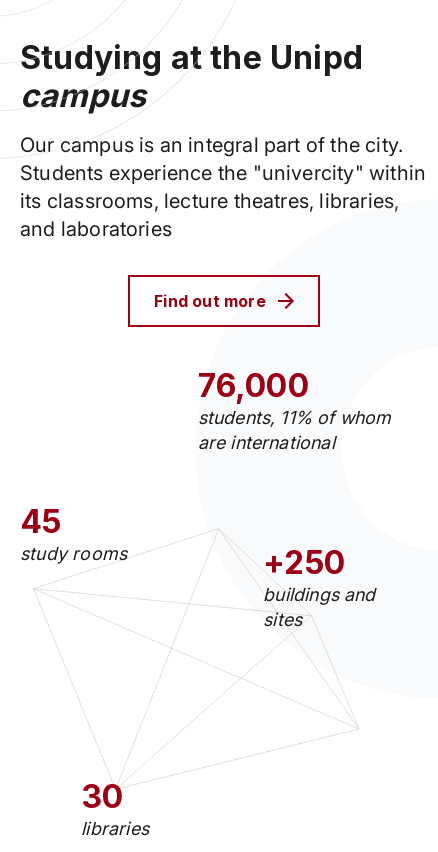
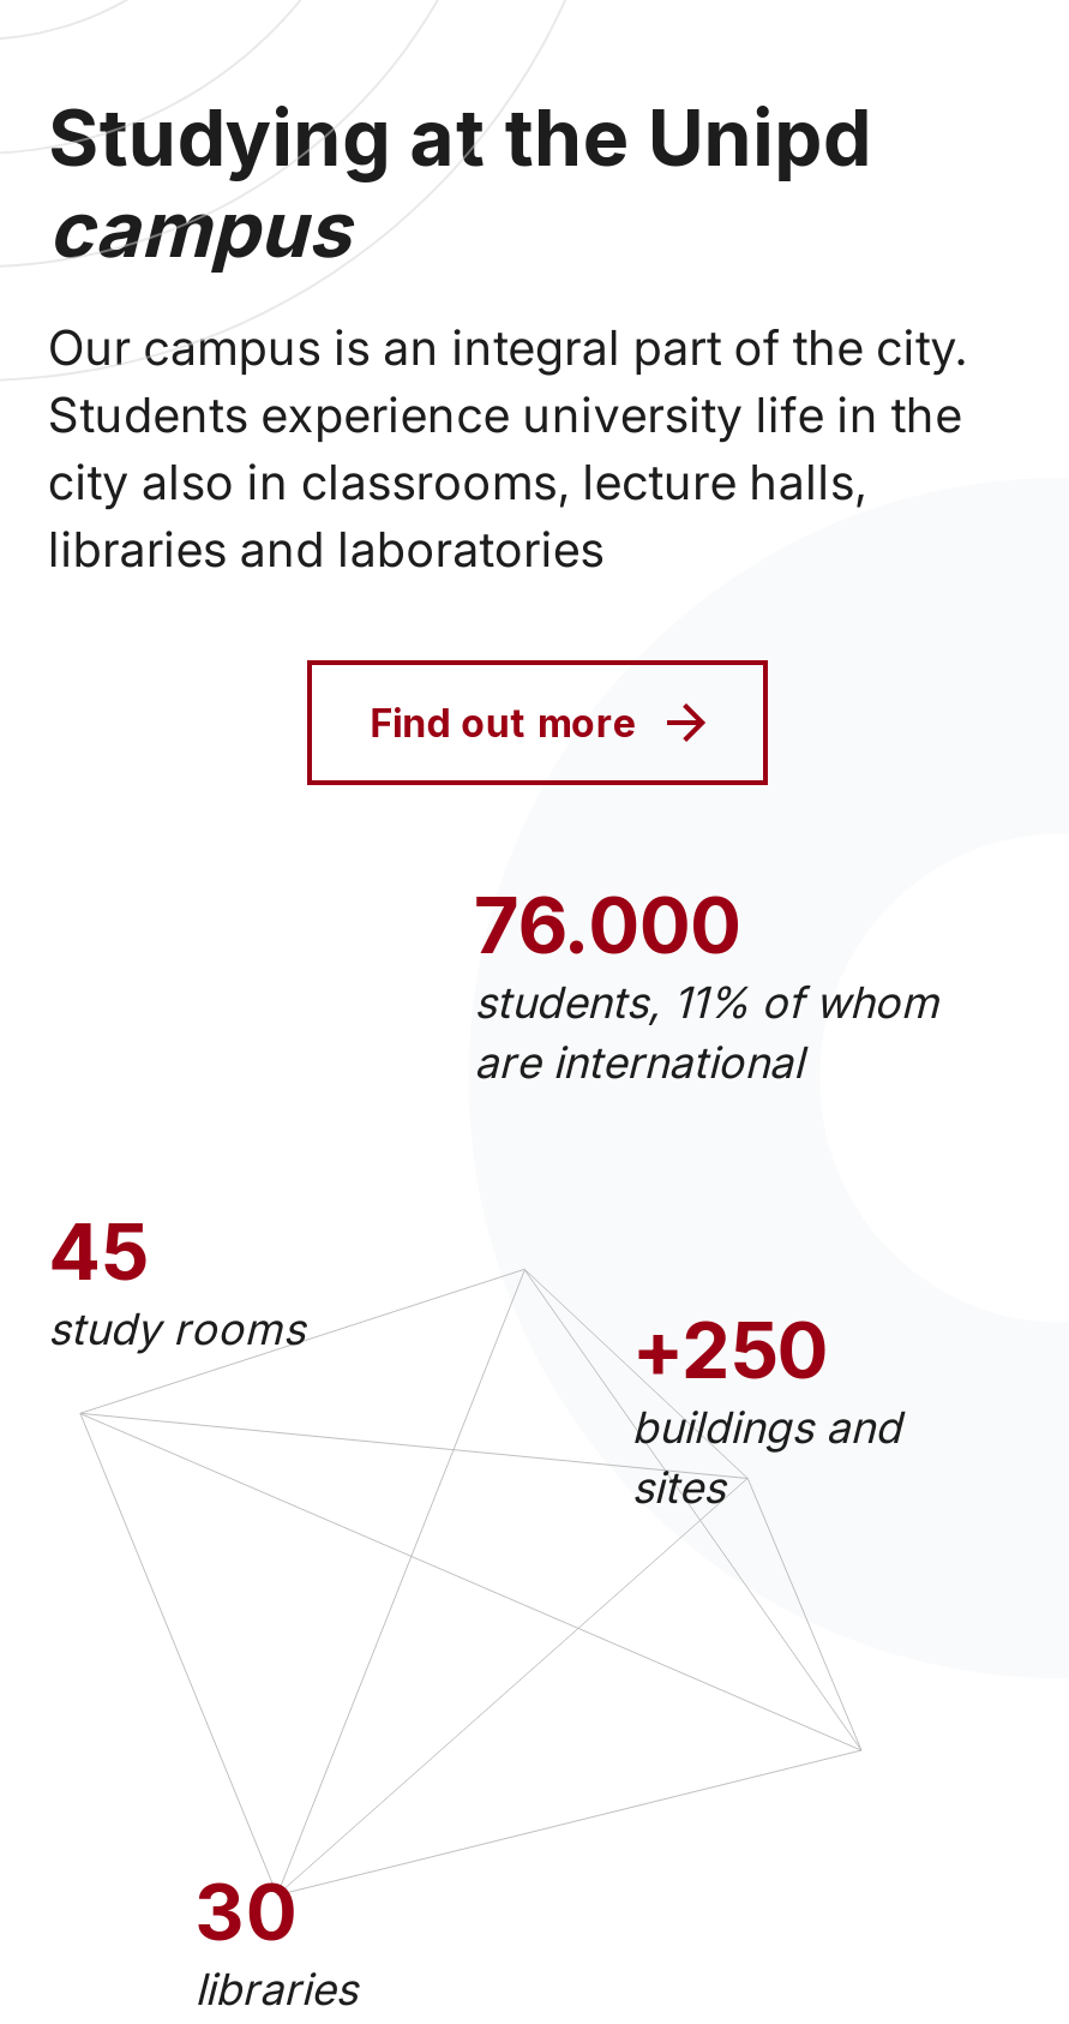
- Students experience the "univercity" within
- its classrooms, lecture theatres, libraries,
- and laboratories
+ Students experience university life in the
+ city also in classrooms, lecture halls,
+ libraries and laboratories

- 76,000
+ 76.000
